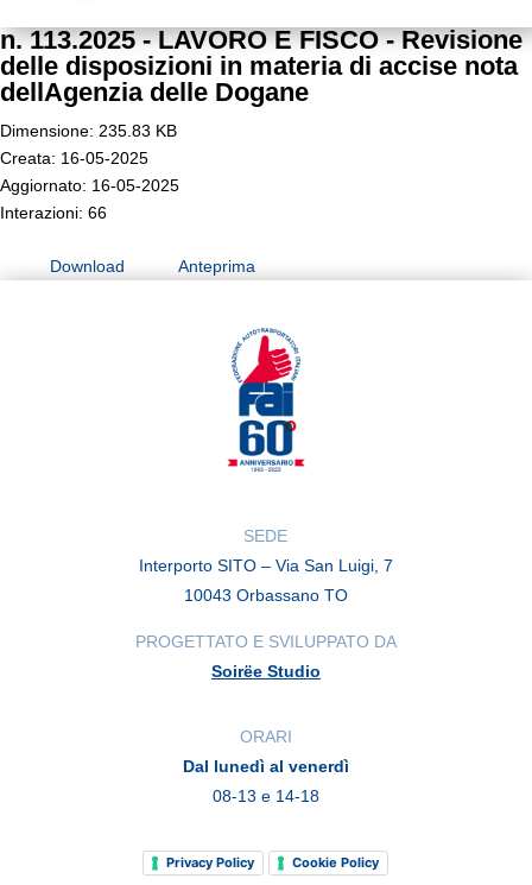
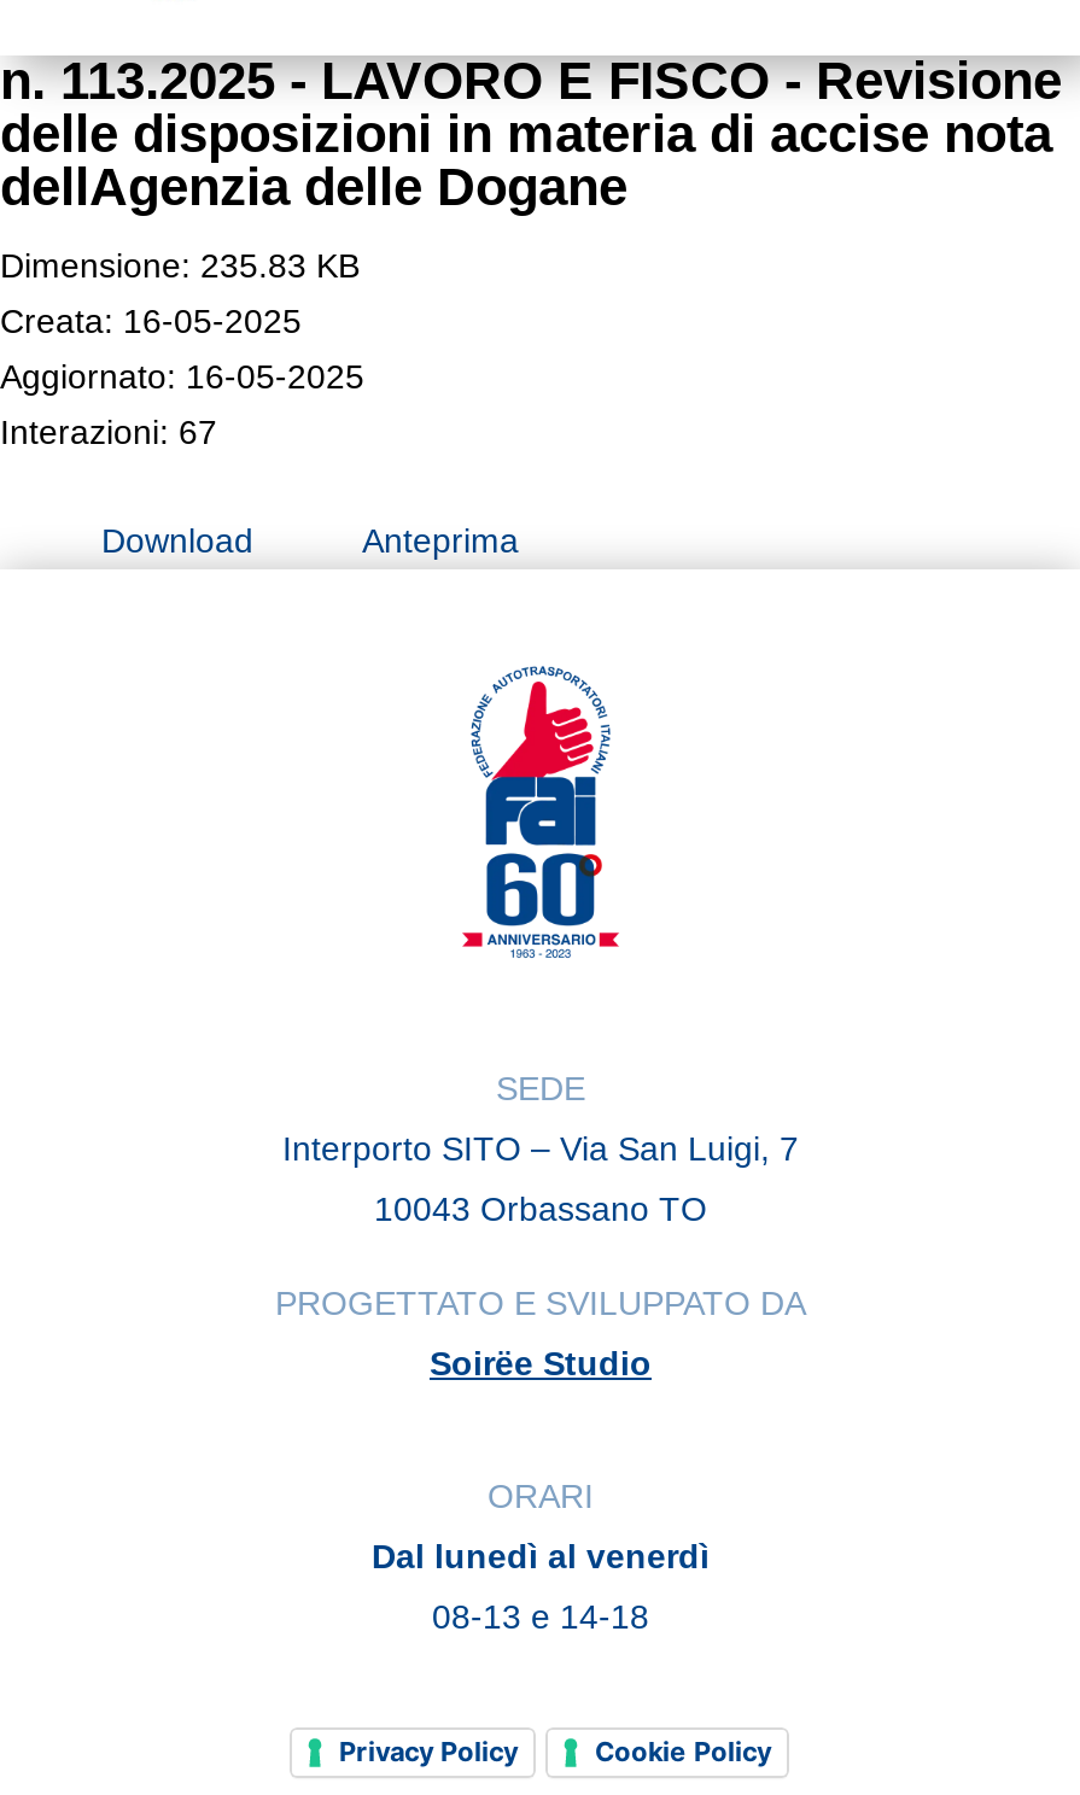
- Interazioni: 66
+ Interazioni: 67
